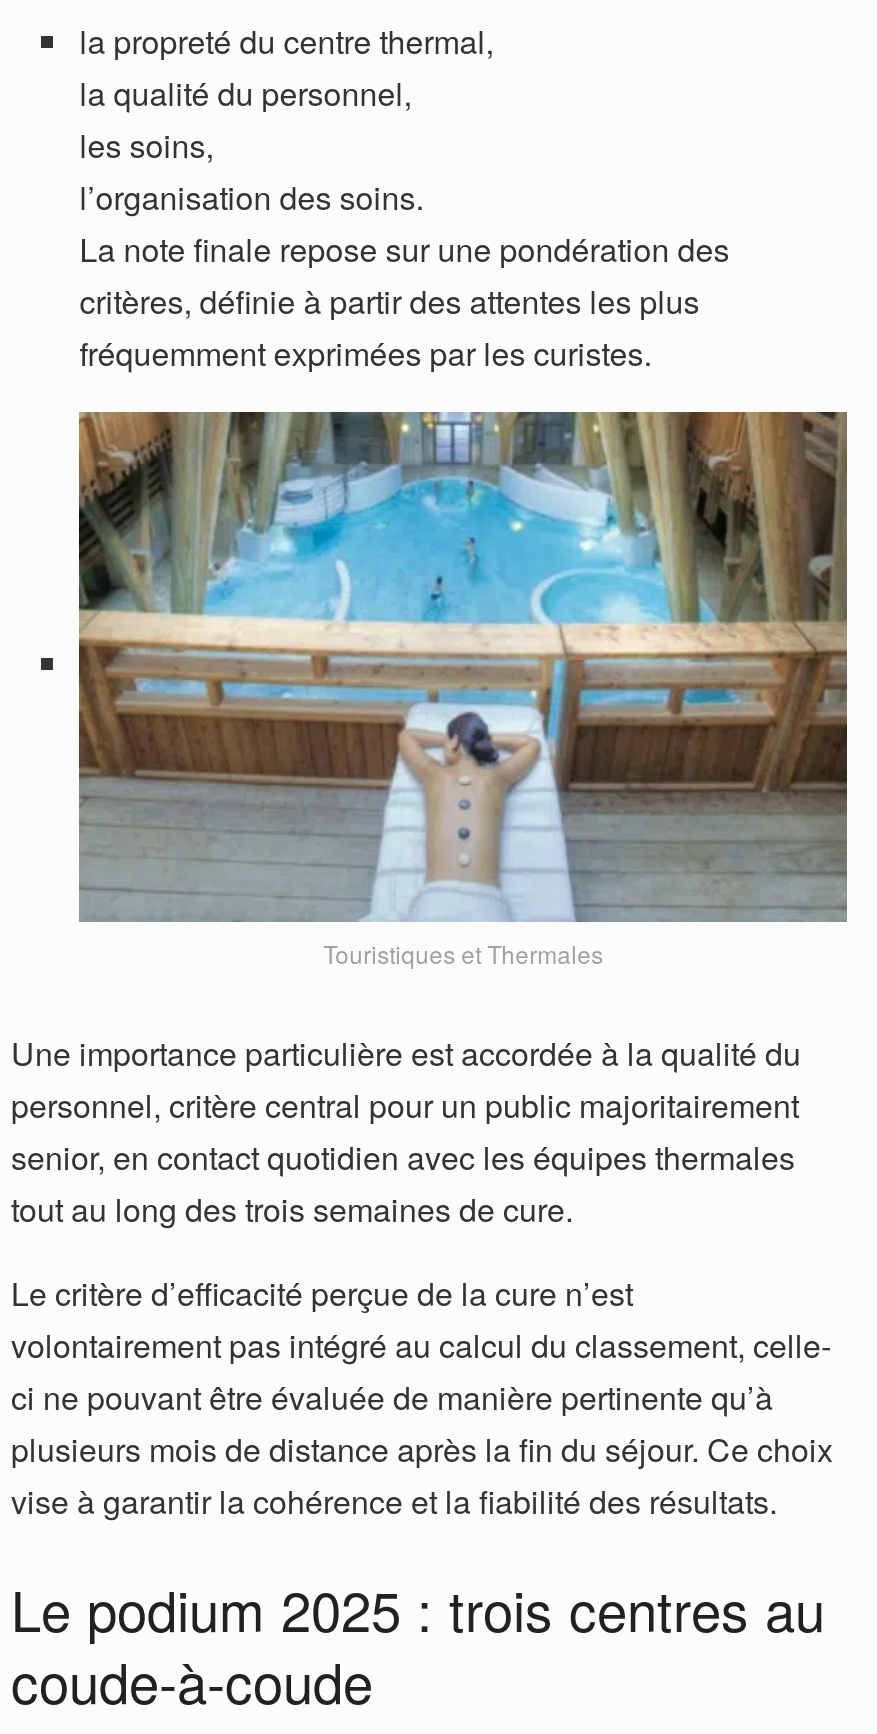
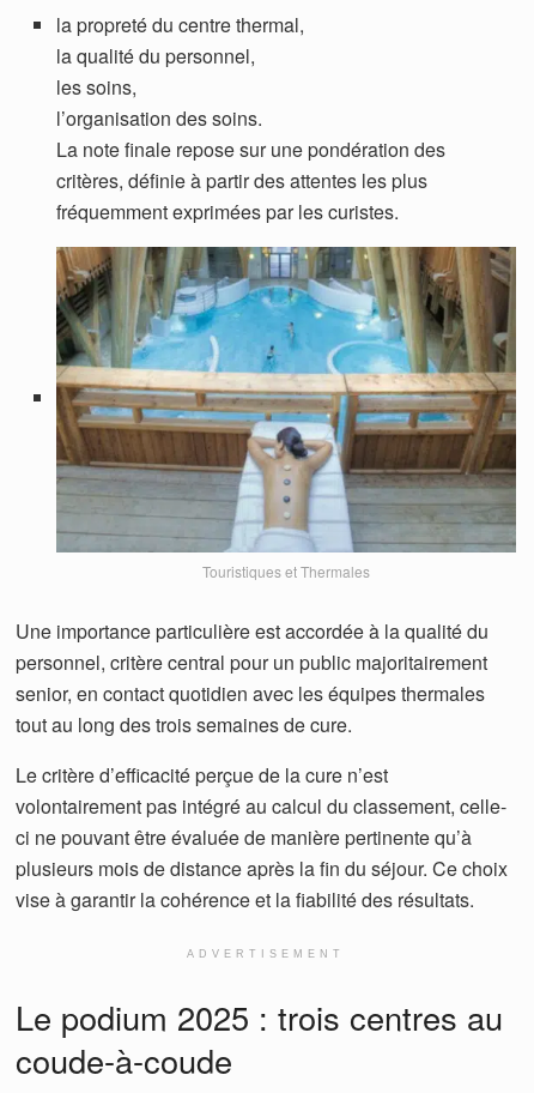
+ ADVERTISEMENT
